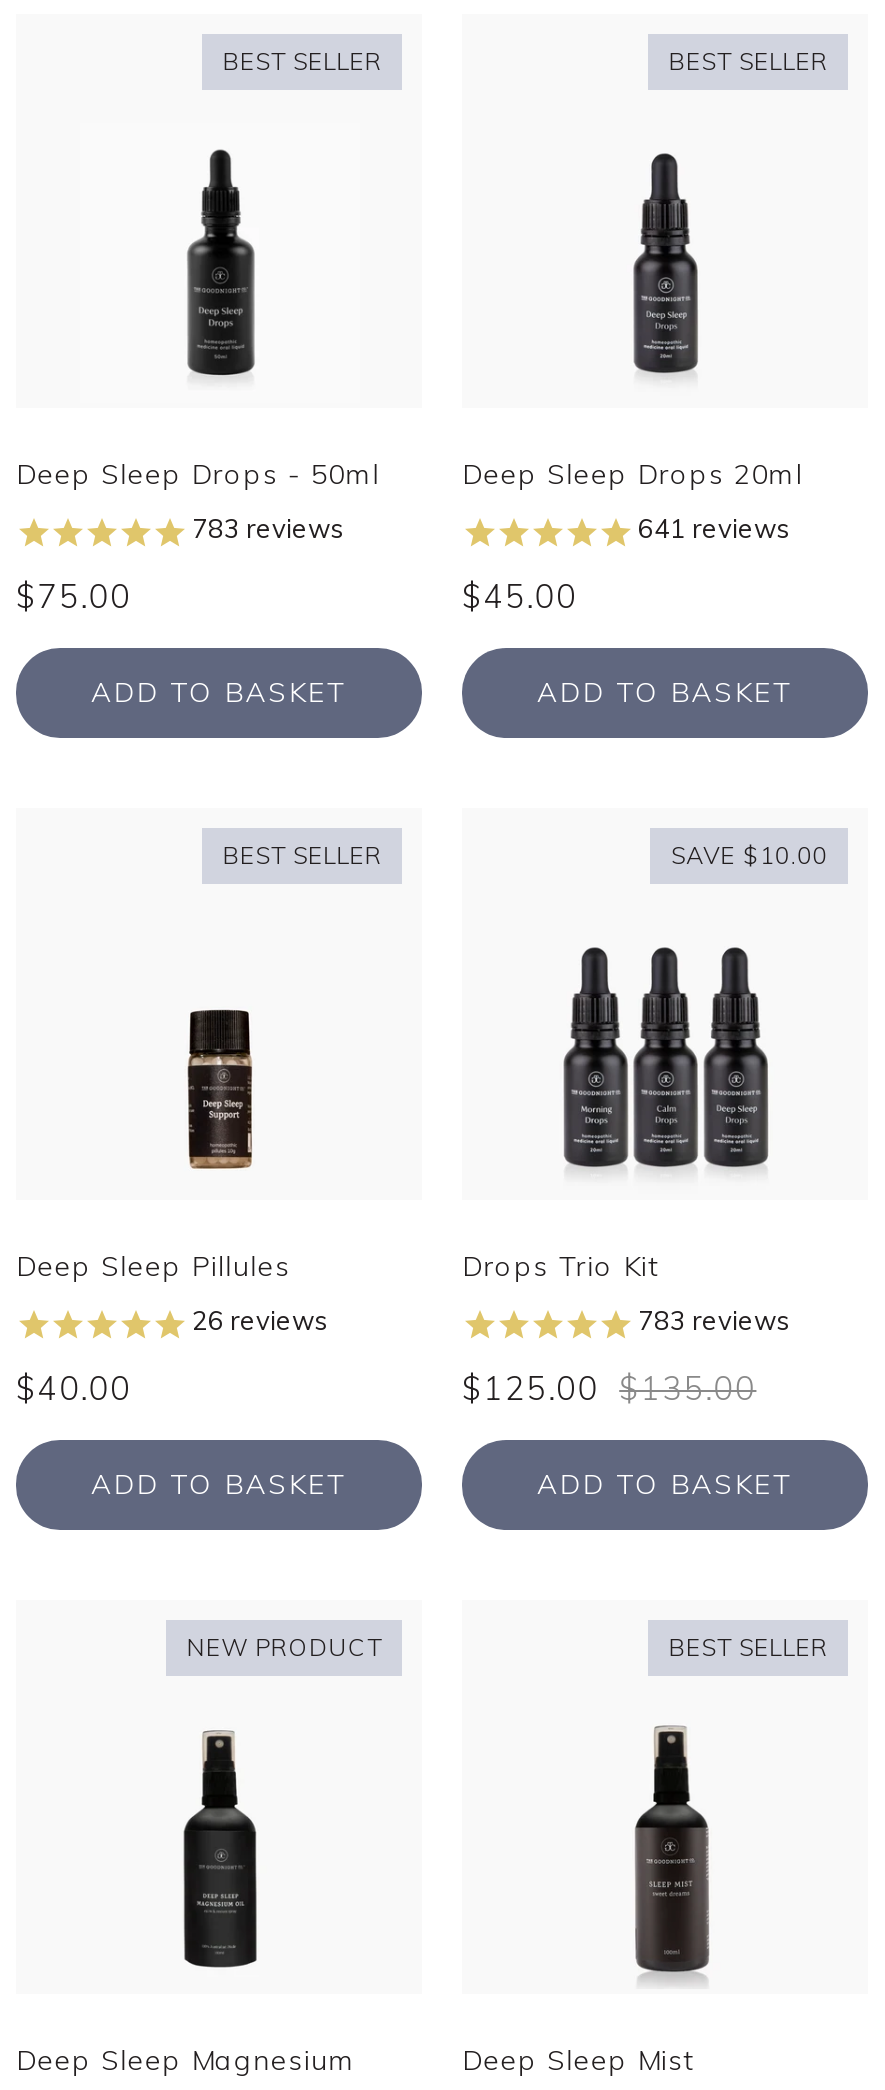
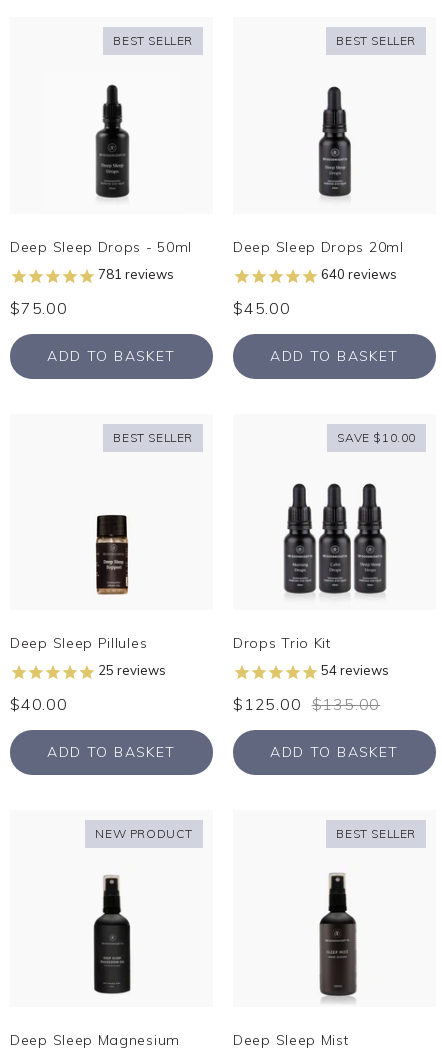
- 783 reviews
+ 781 reviews

- 641 reviews
+ 640 reviews

- 26 reviews
+ 25 reviews

- 783 reviews
+ 54 reviews
